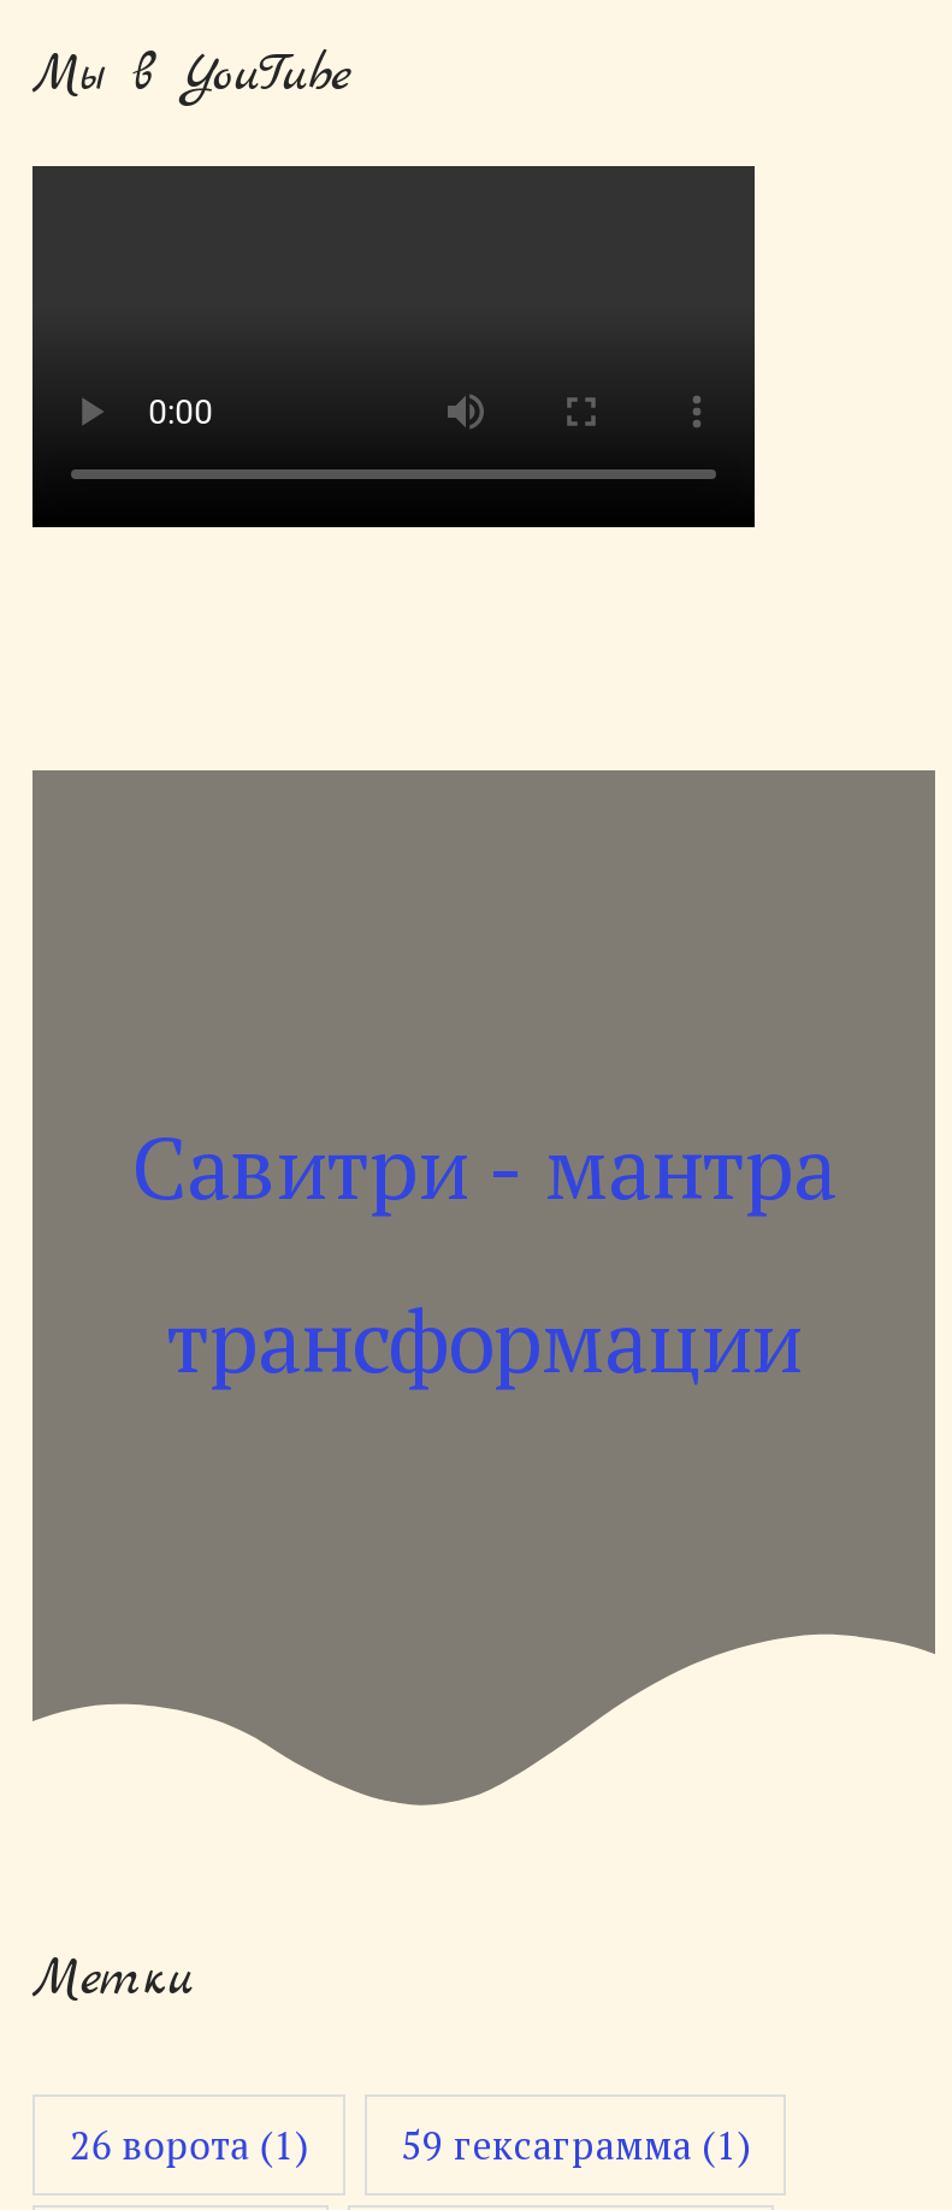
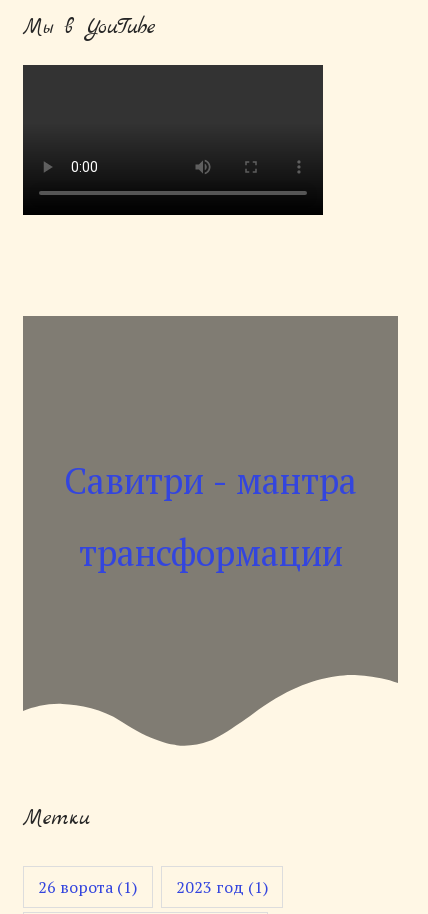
- 26 ворота (1) 59 гексаграмма (1)
+ 26 ворота (1) 2023 год (1)
